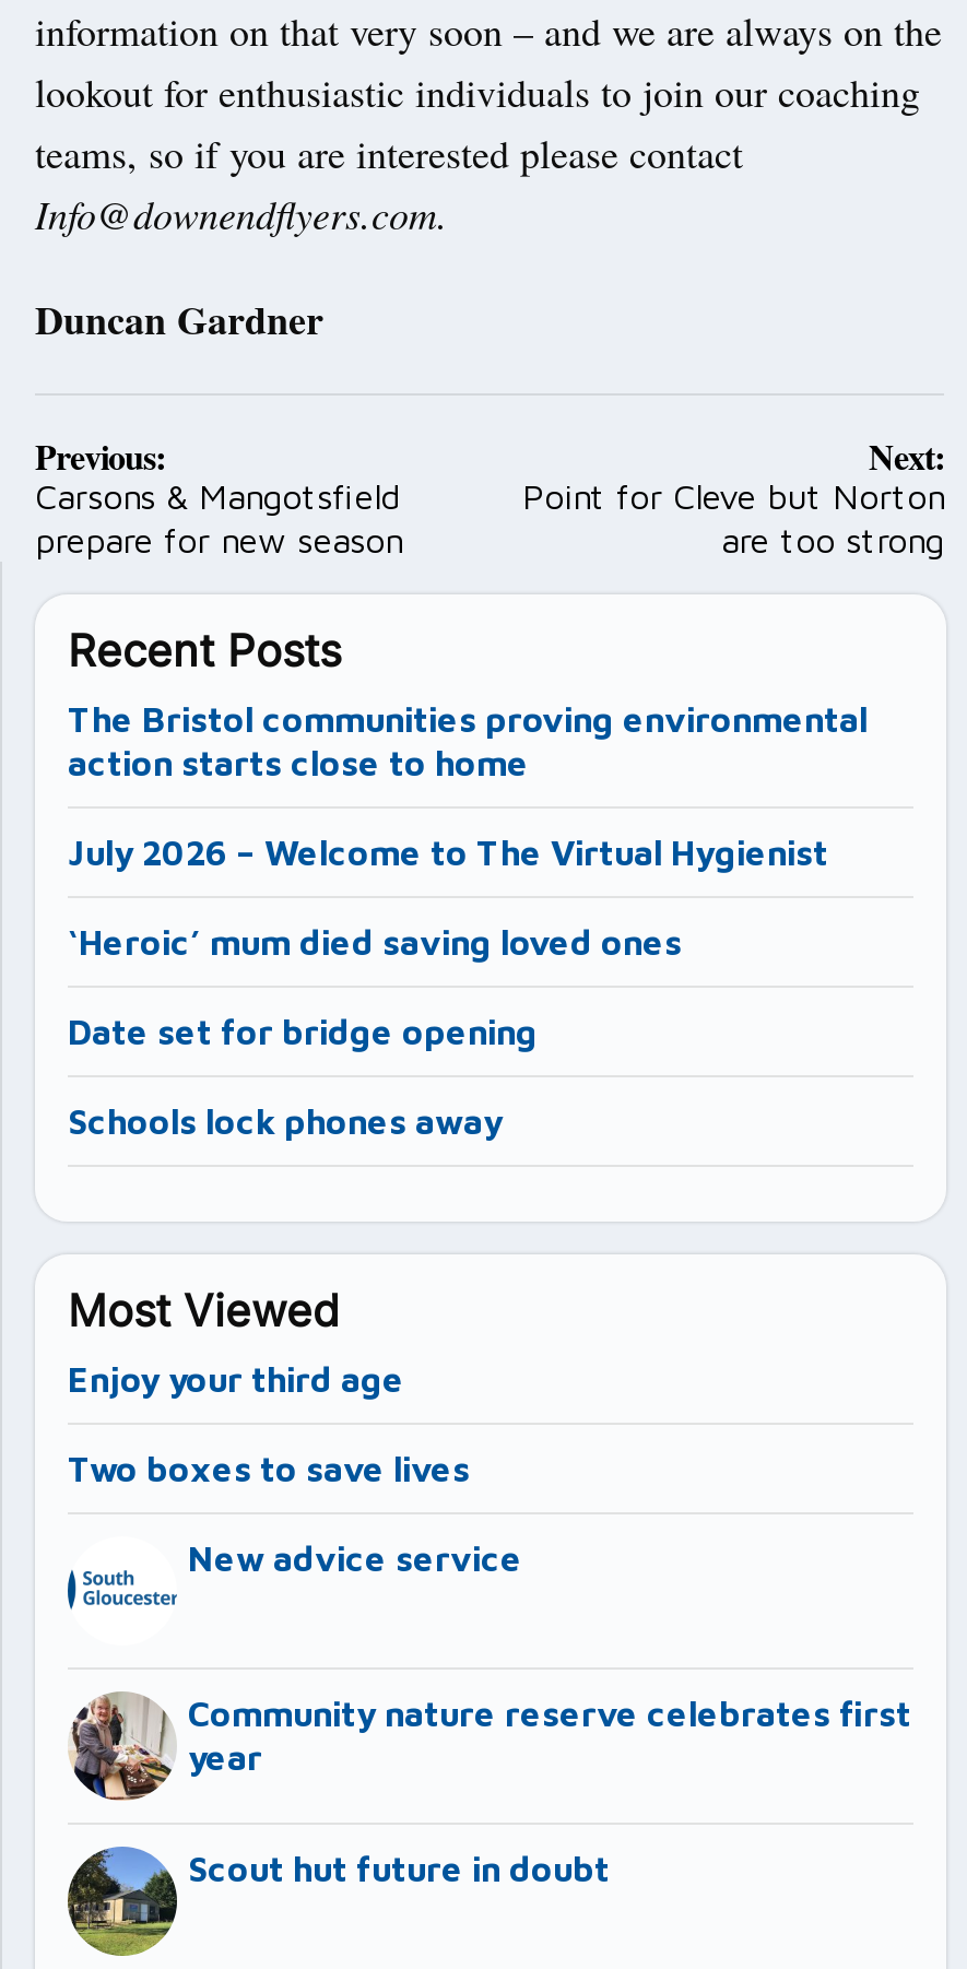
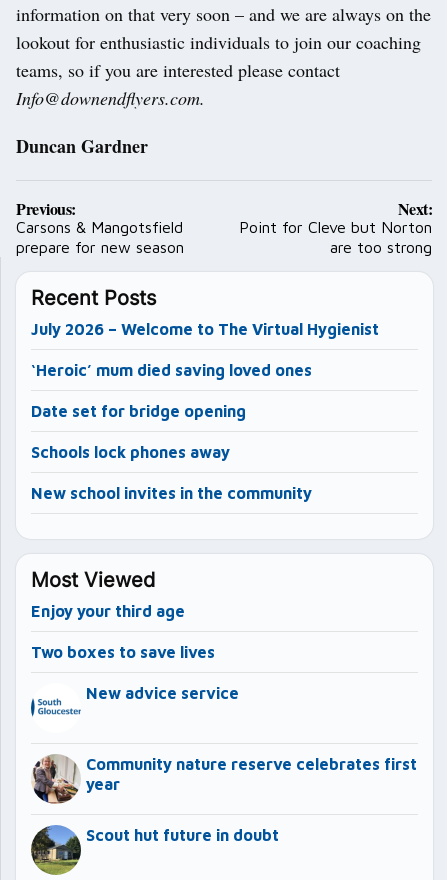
- The Bristol communities proving environmental
- action starts close to home

moved up: July 2026 – Welcome to The Virtual Hygienist | ‘Heroic’ mum died saving loved ones | Date set for bridge opening | Schools lock phones away

+ New school invites in the community
